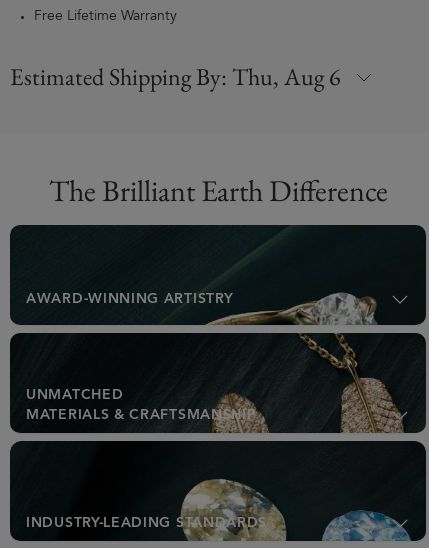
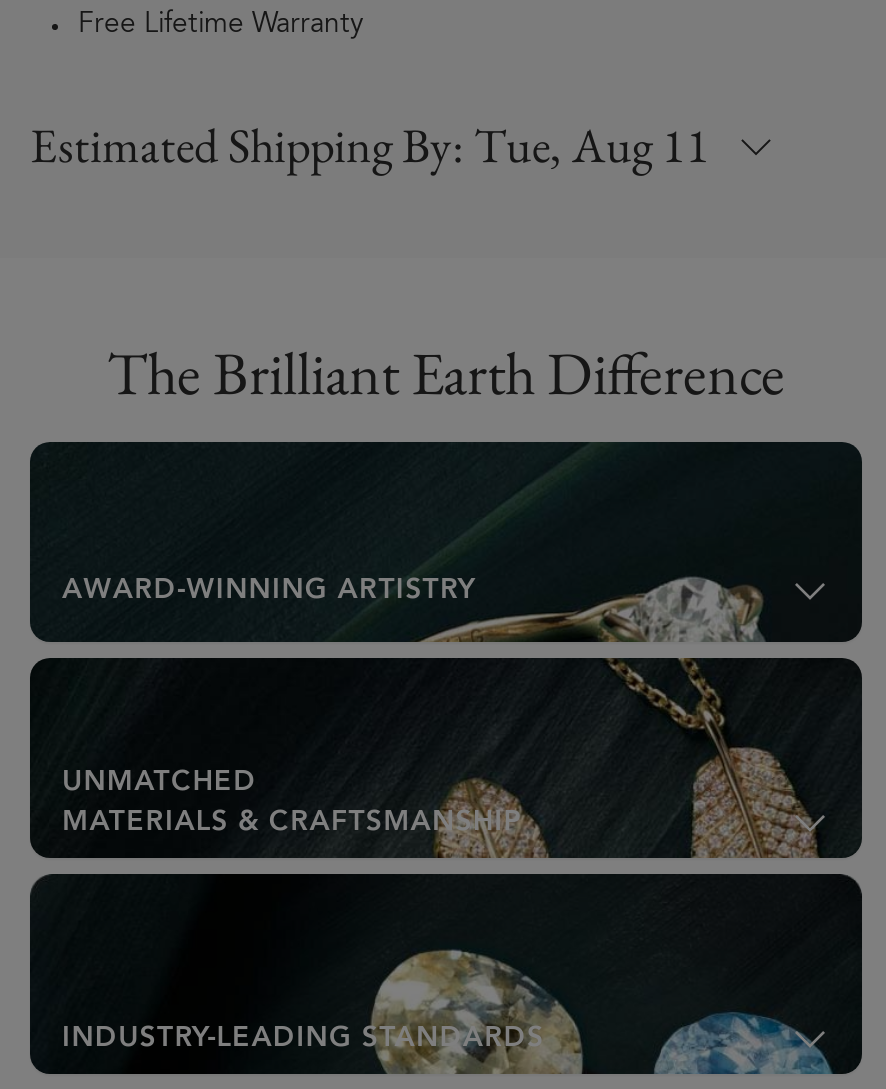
- Estimated Shipping By: Thu, Aug 6
+ Estimated Shipping By: Tue, Aug 11
